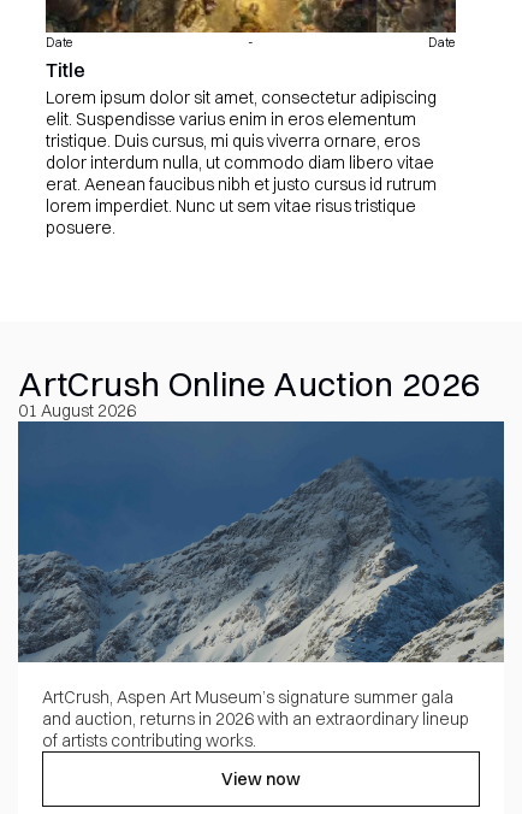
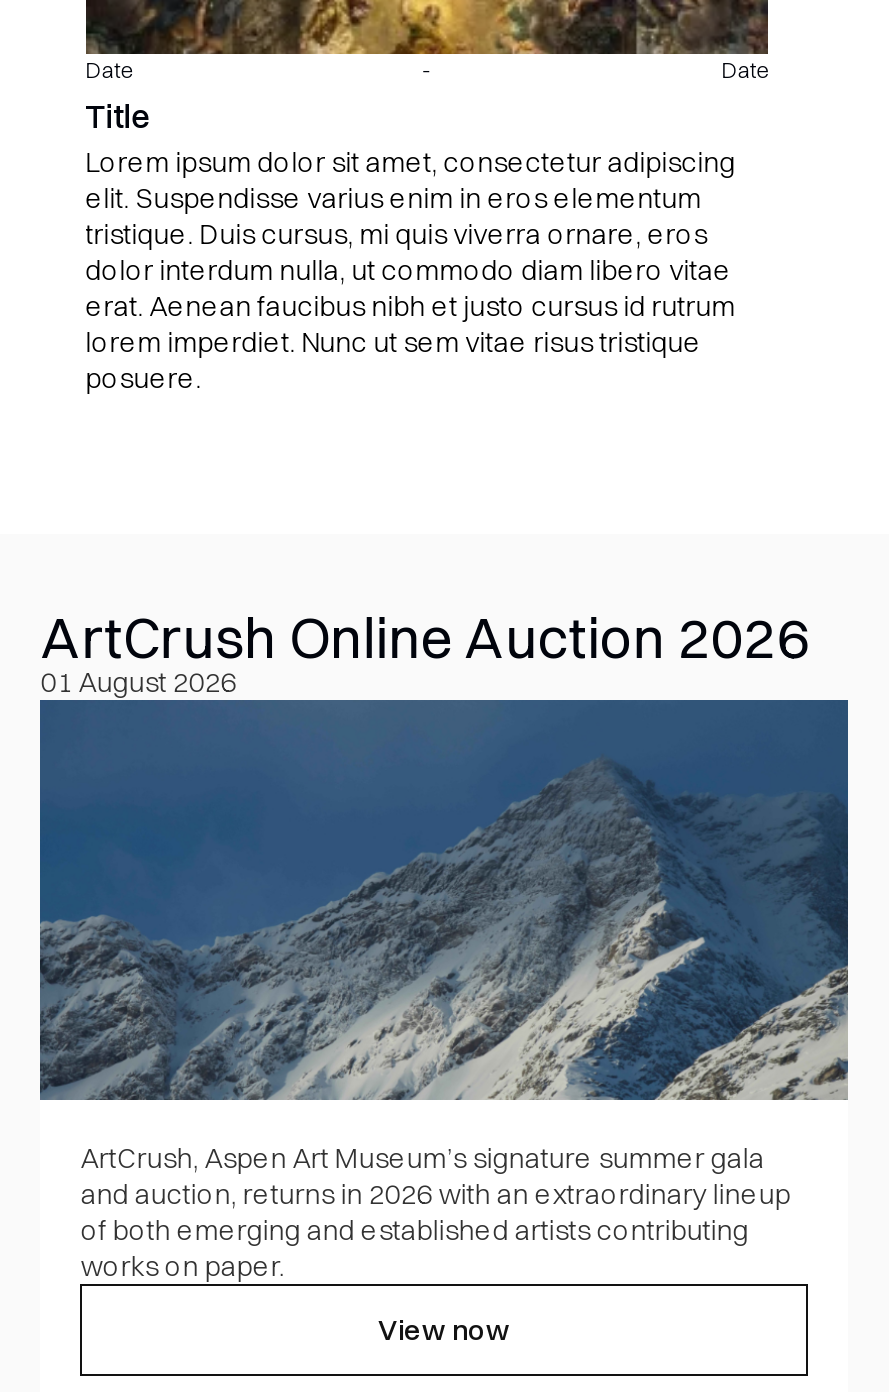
- of artists contributing works.
+ of both emerging and established artists contributing
+ works on paper.
